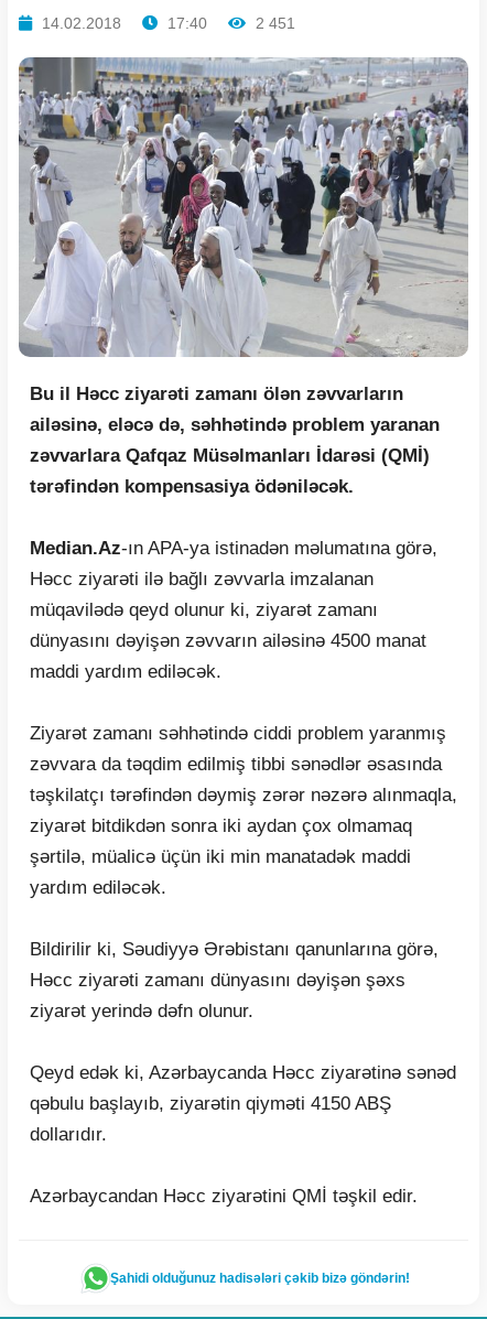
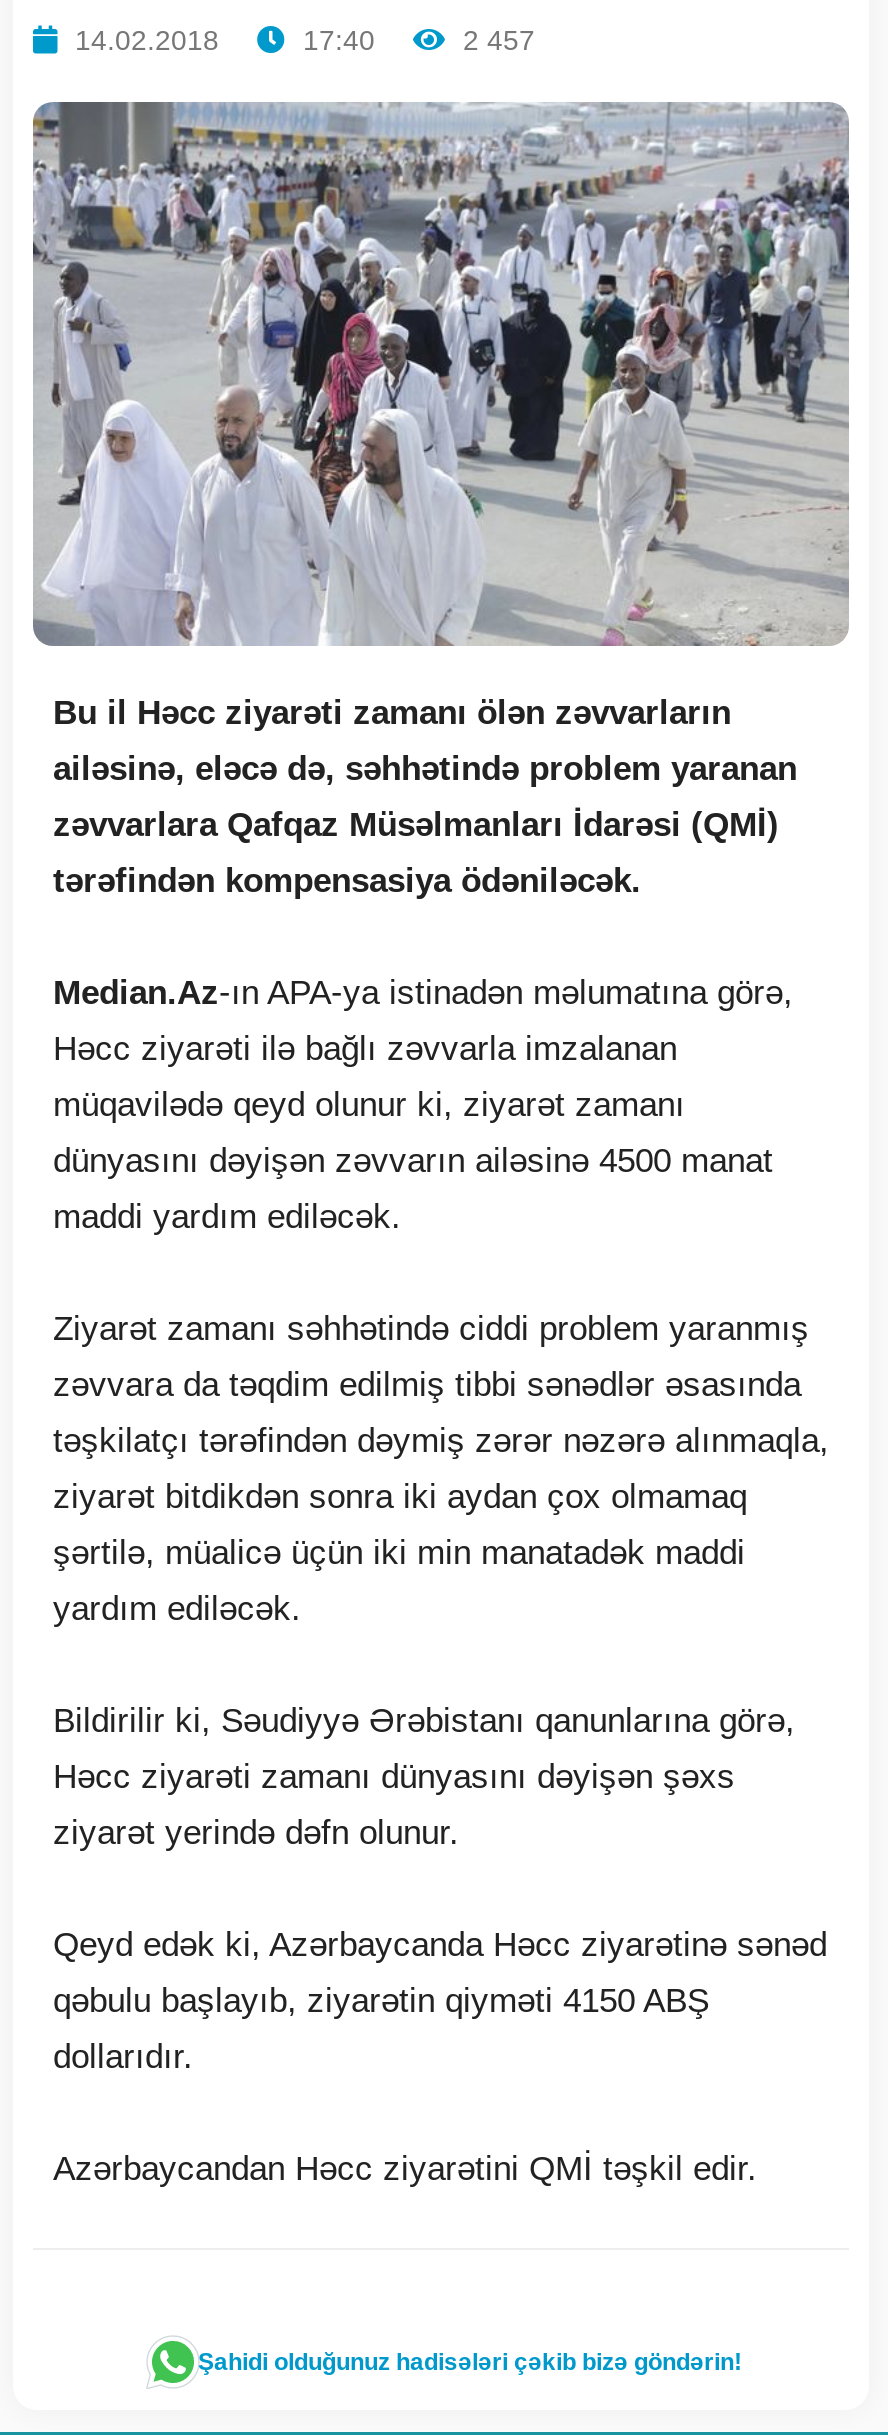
- 2 451
+ 2 457
